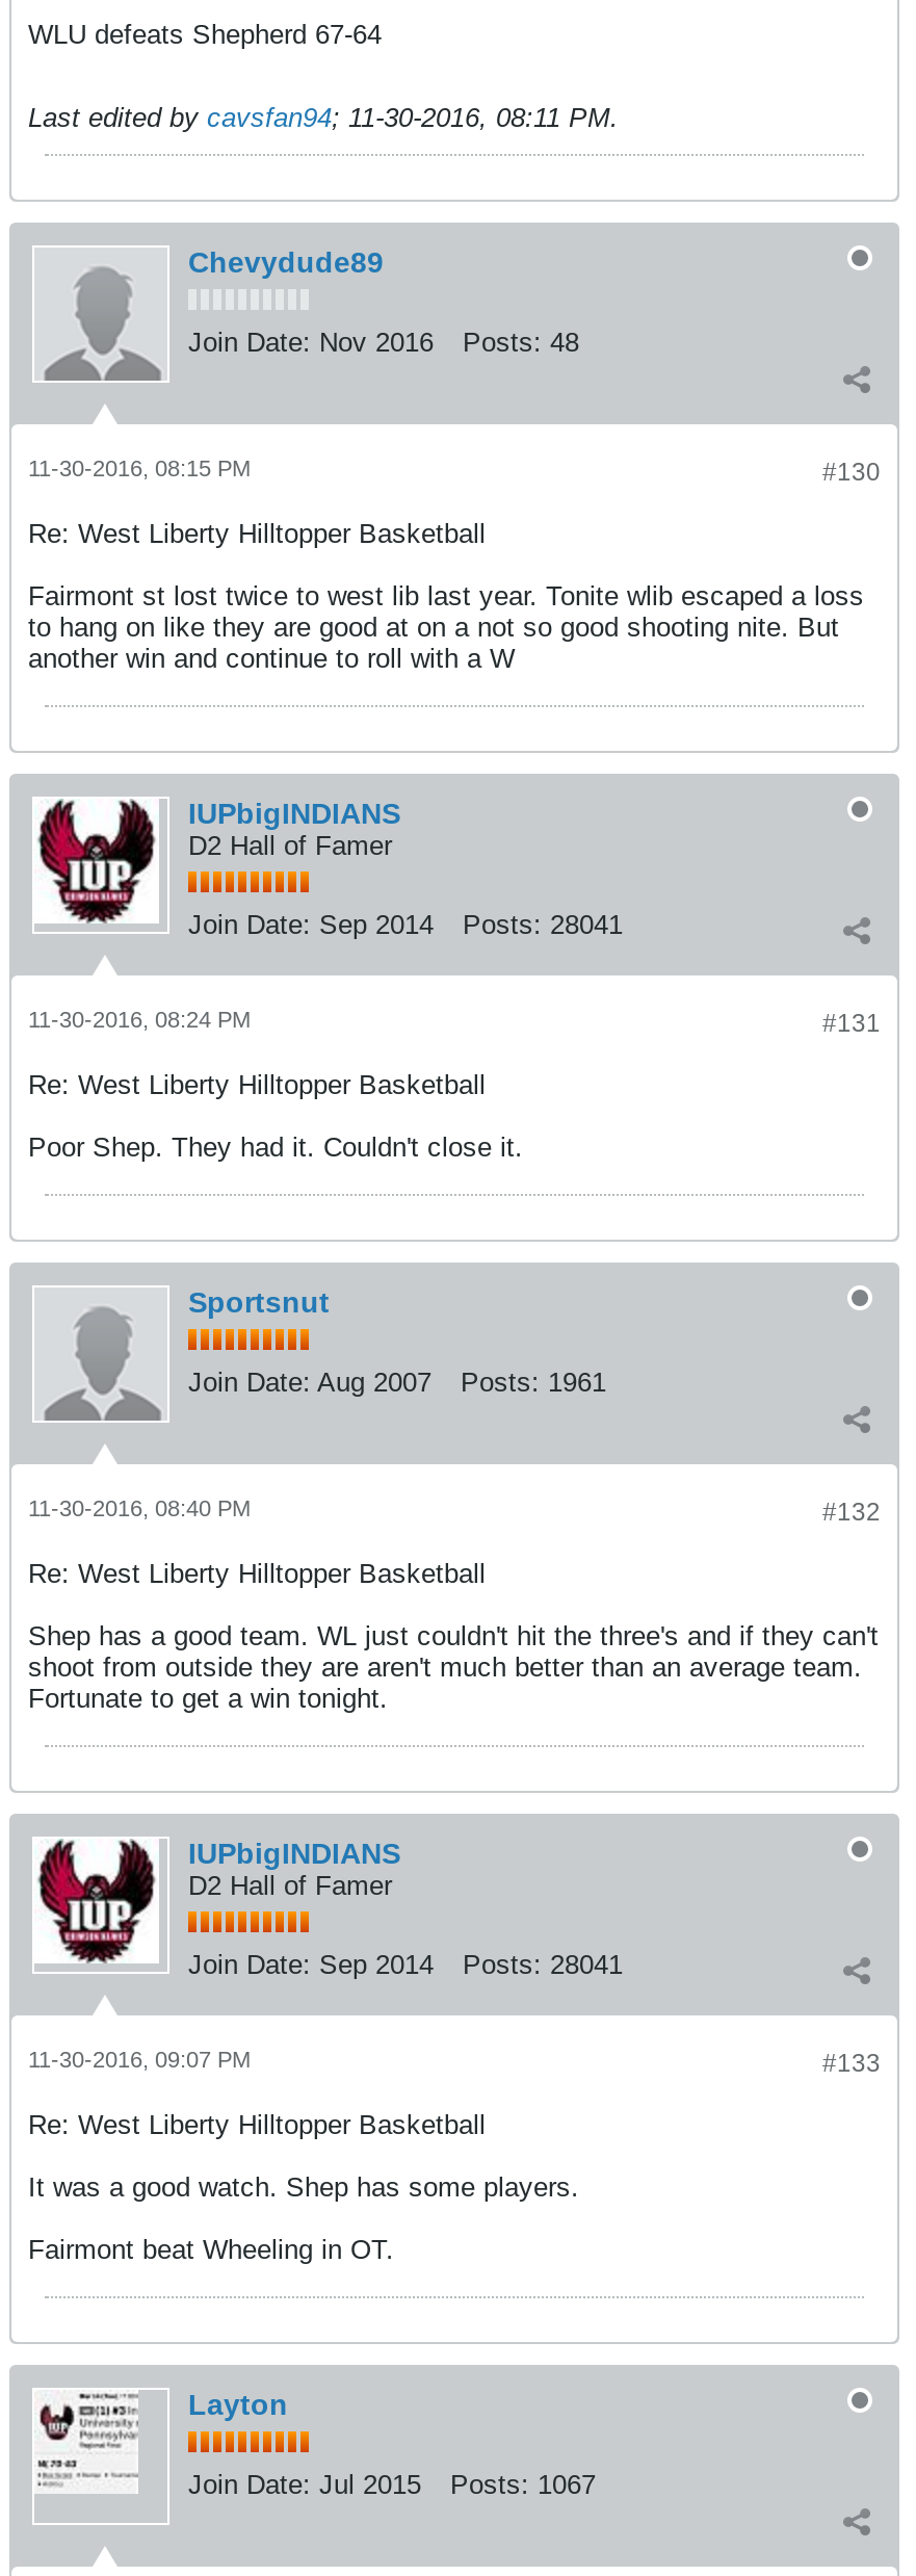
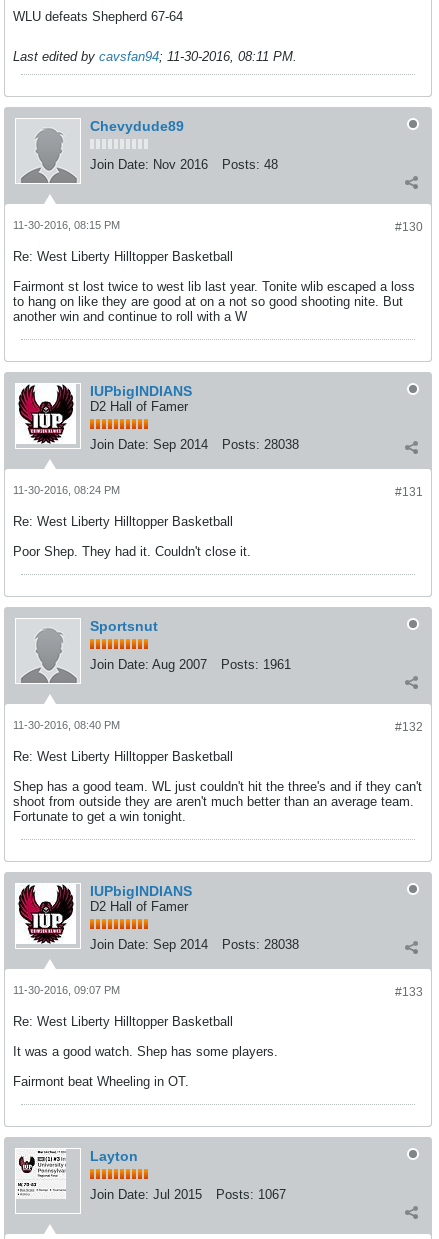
- Join Date: Sep 2014 Posts: 28041
+ Join Date: Sep 2014 Posts: 28038

- Join Date: Sep 2014 Posts: 28041
+ Join Date: Sep 2014 Posts: 28038
